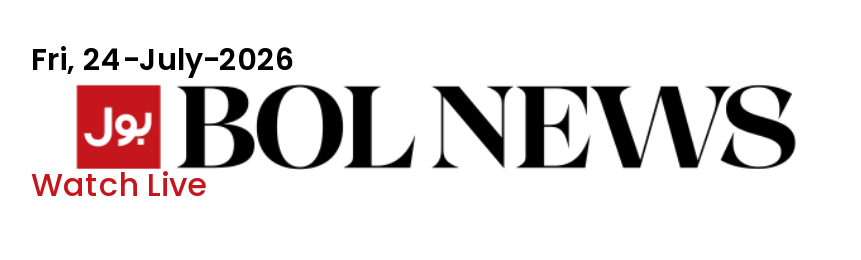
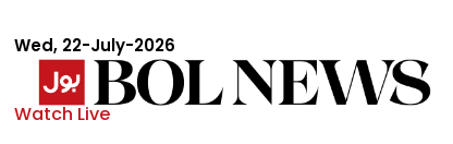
- Fri, 24-July-2026
+ Wed, 22-July-2026
